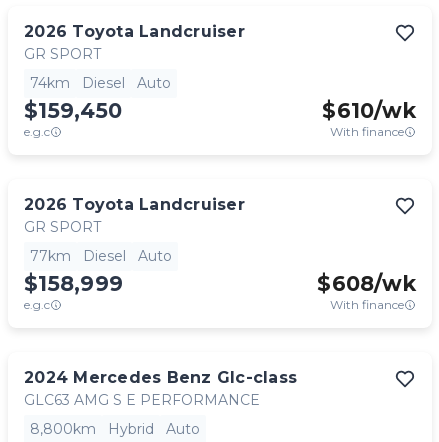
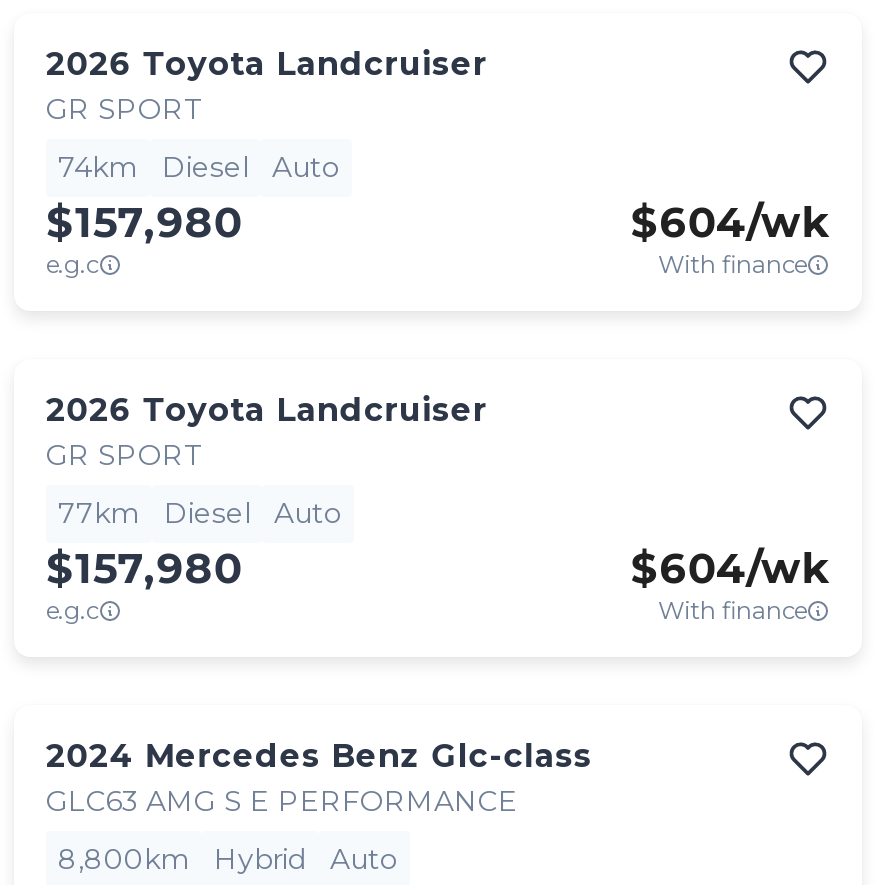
- $159,450
+ $157,980

- $610/wk
+ $604/wk

- $158,999
+ $157,980

- $608/wk
+ $604/wk
